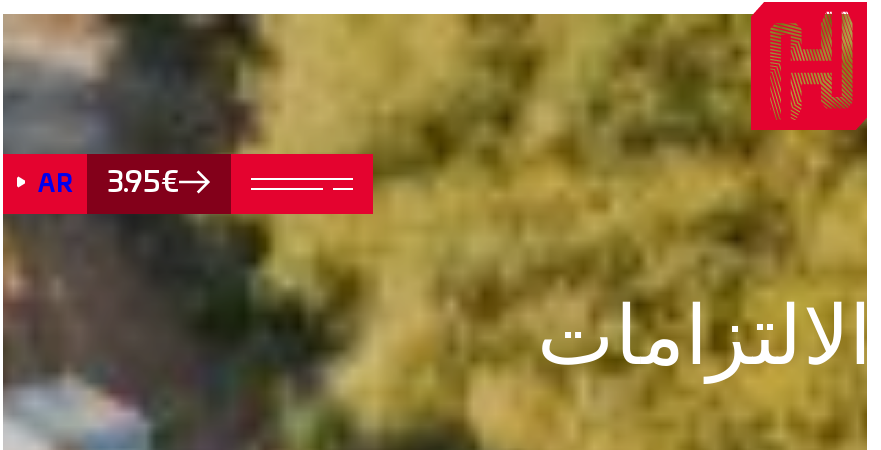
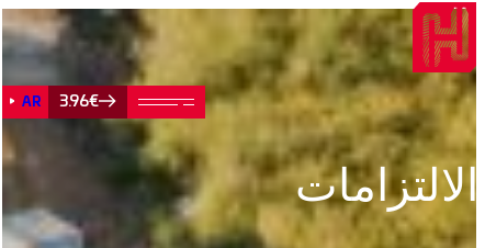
- AR 3.95€
+ AR 3.96€
